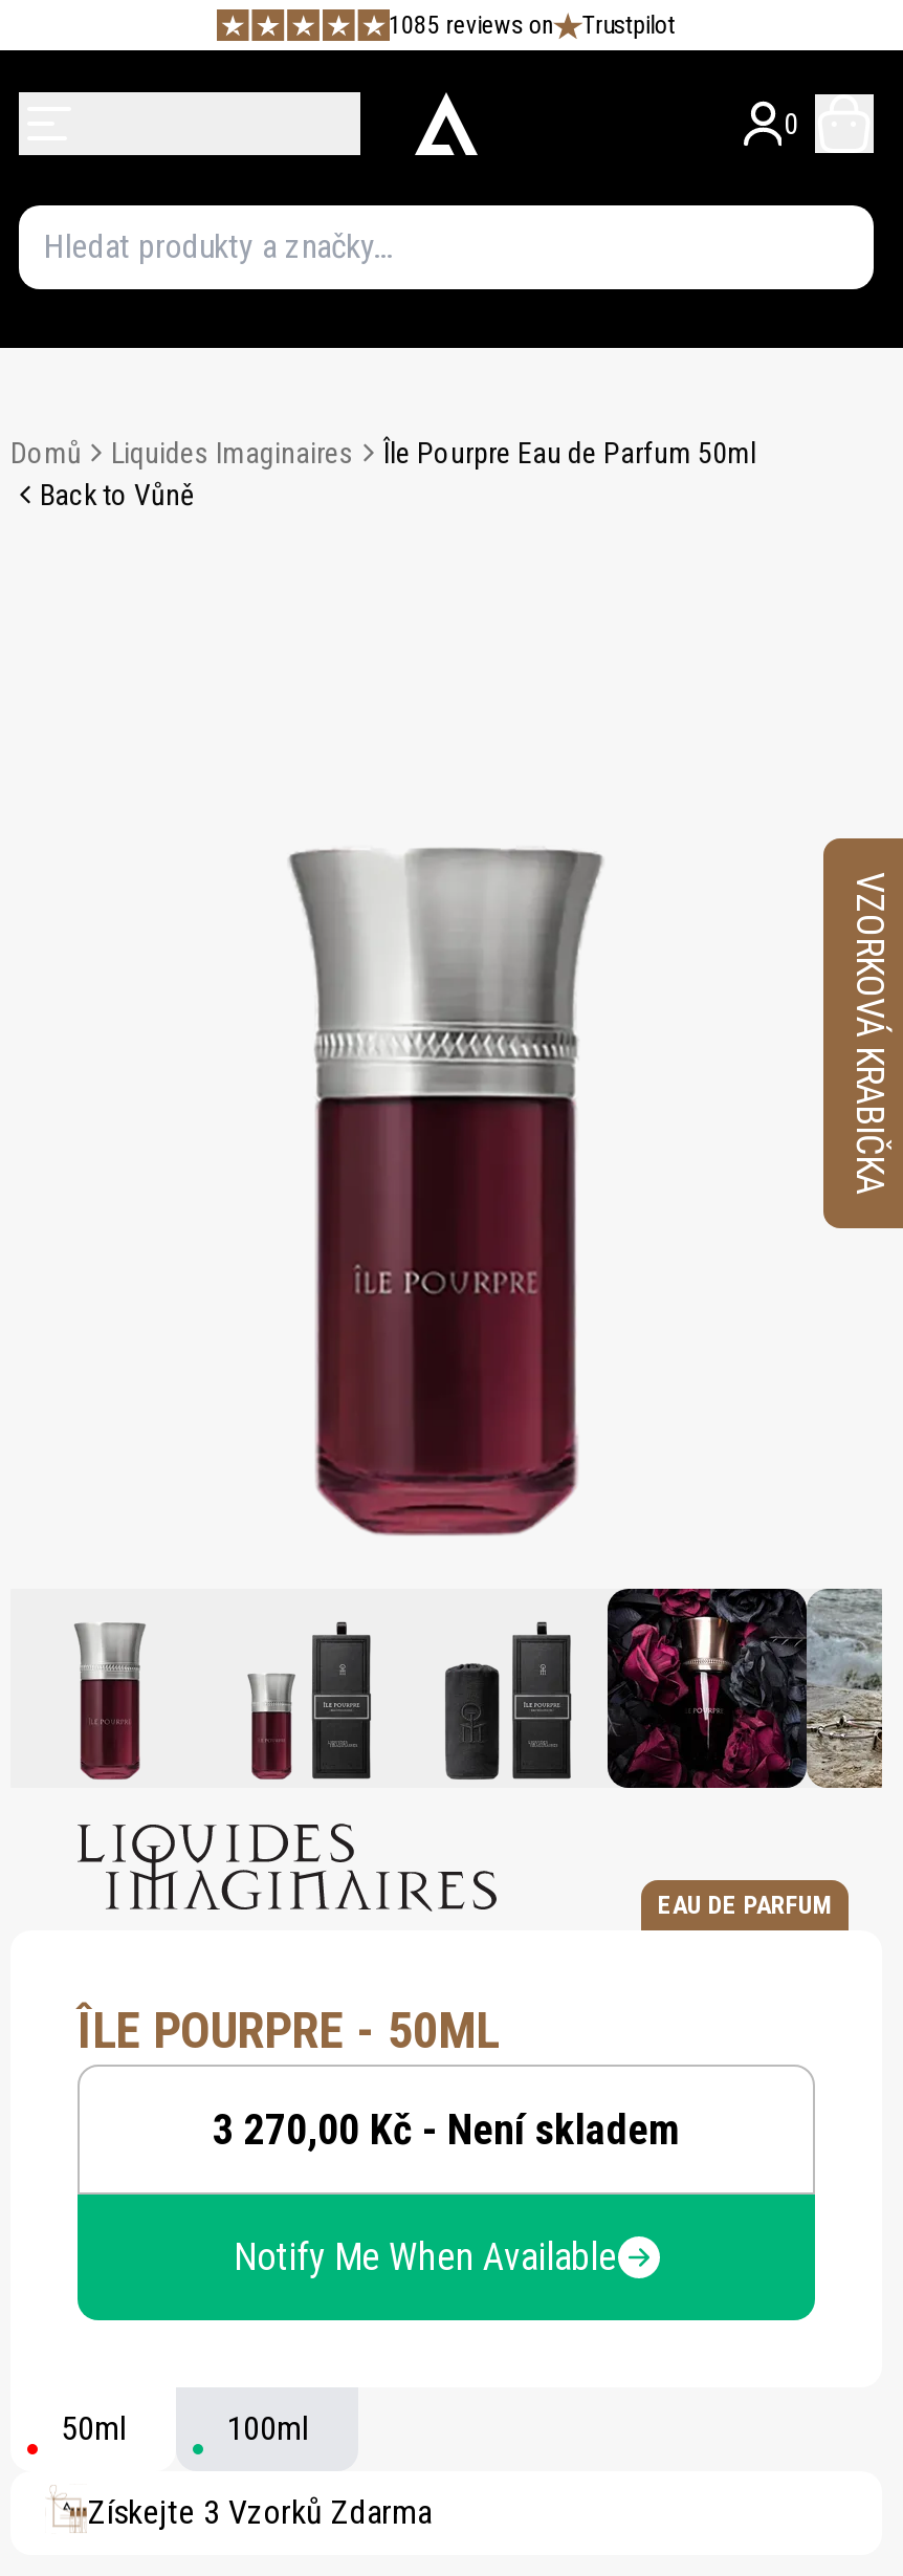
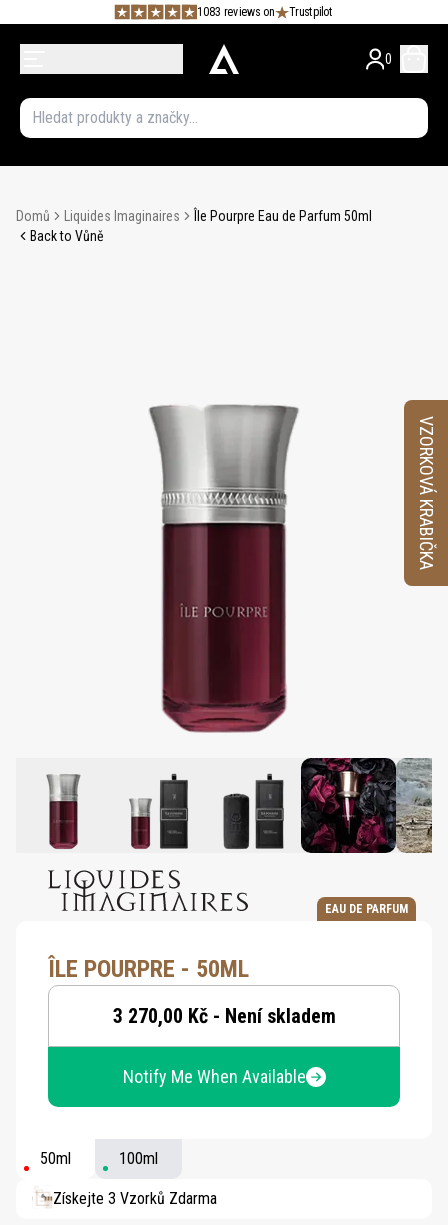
- 1085 reviews on Trustpilot
+ 1083 reviews on Trustpilot
